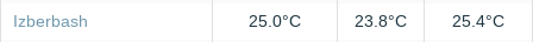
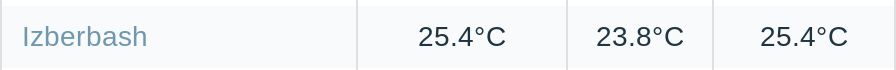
- 25.0°C
+ 25.4°C
